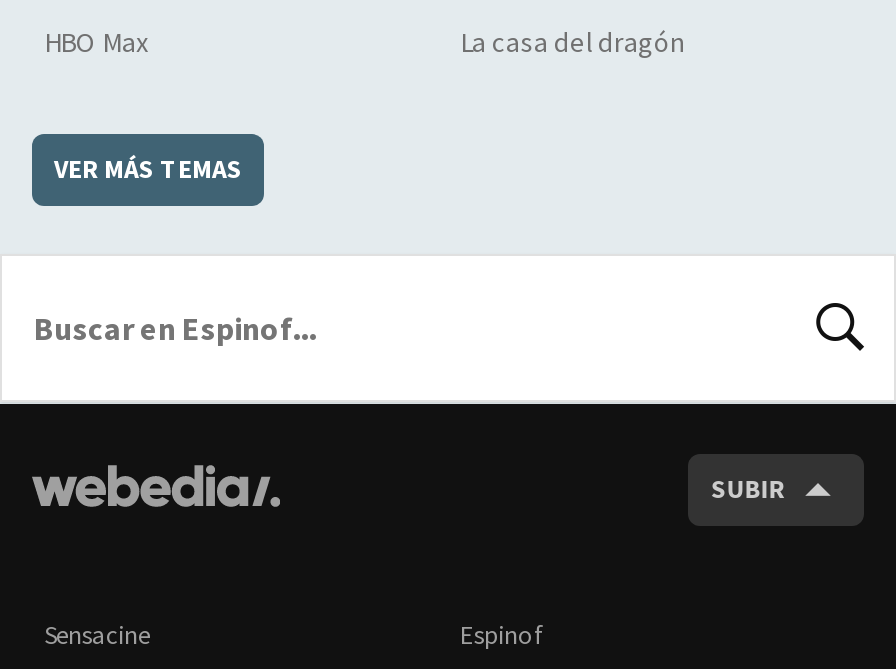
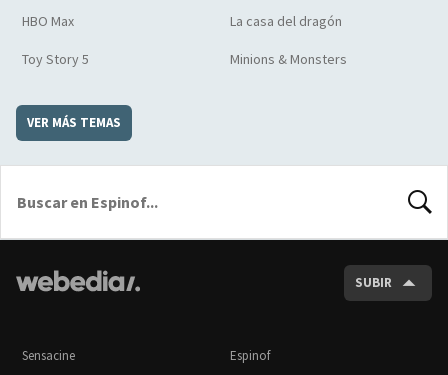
+ Toy Story 5
+ Minions & Monsters
